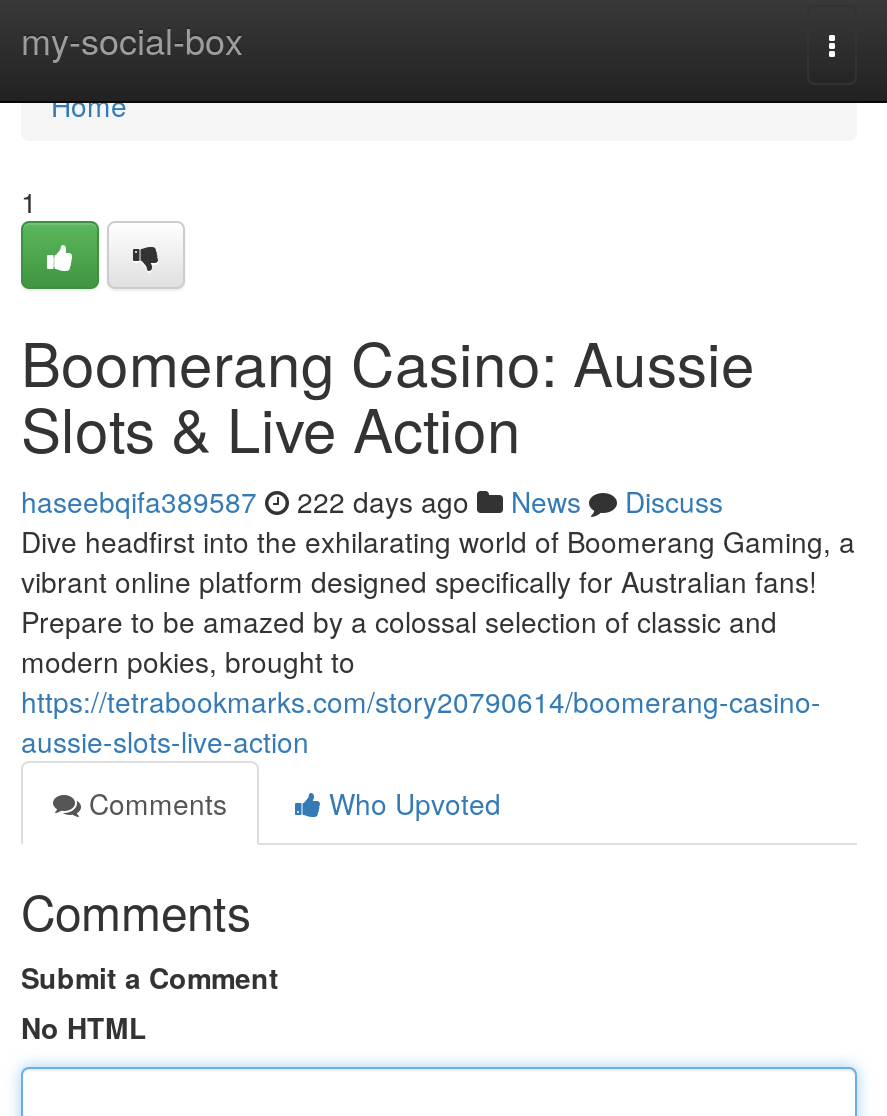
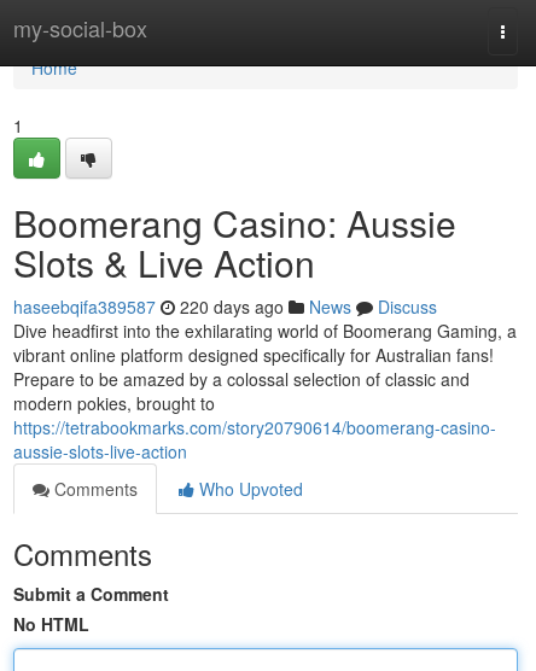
- haseebqifa389587 222 days ago News Discuss
+ haseebqifa389587 220 days ago News Discuss
